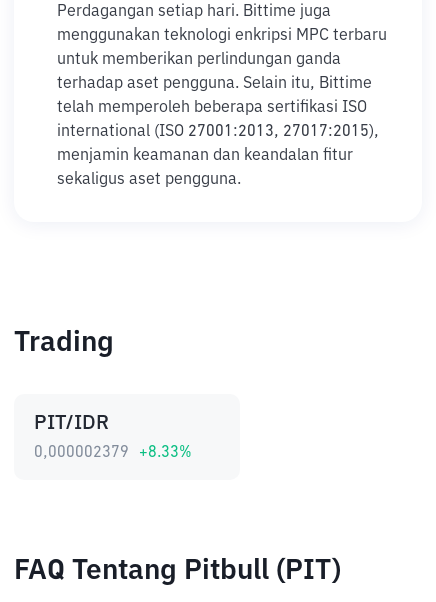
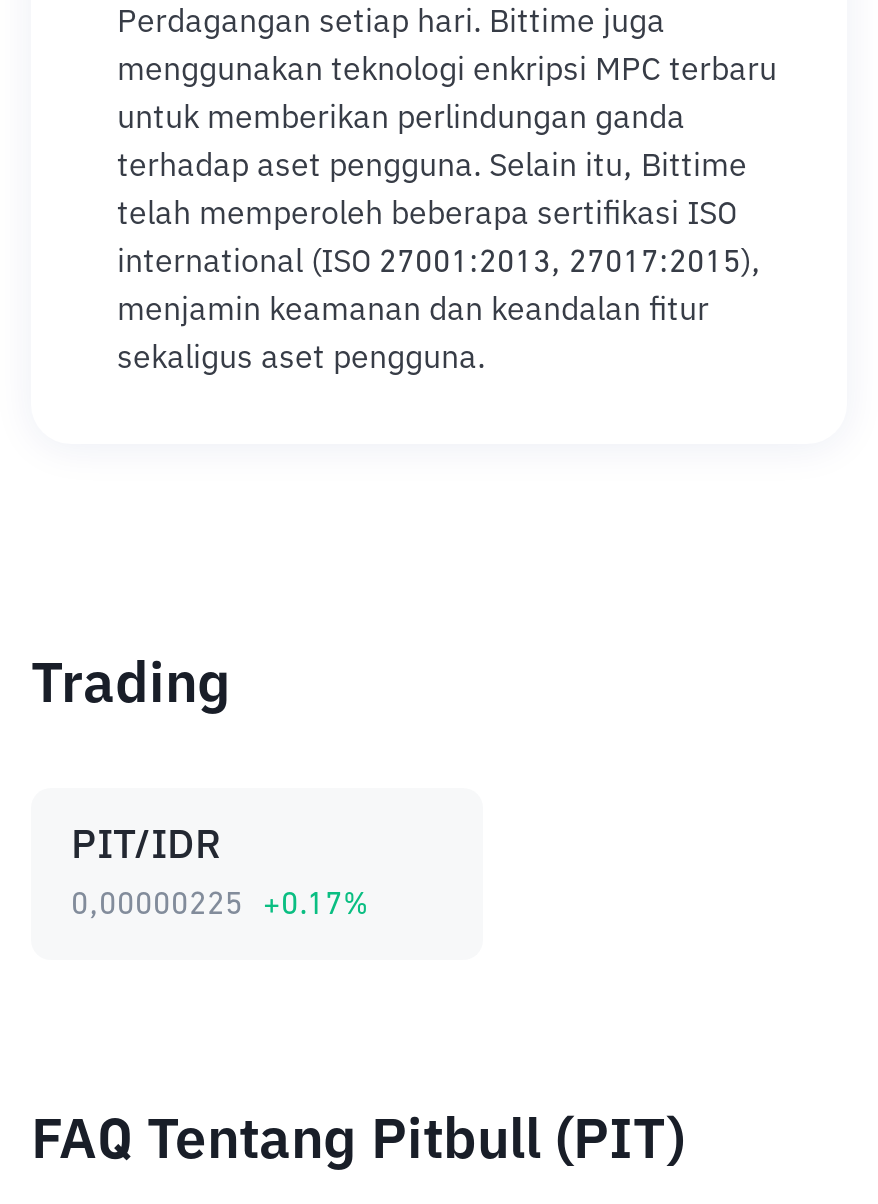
- 0,000002379
+ 0,00000225

- +8.33%
+ +0.17%
